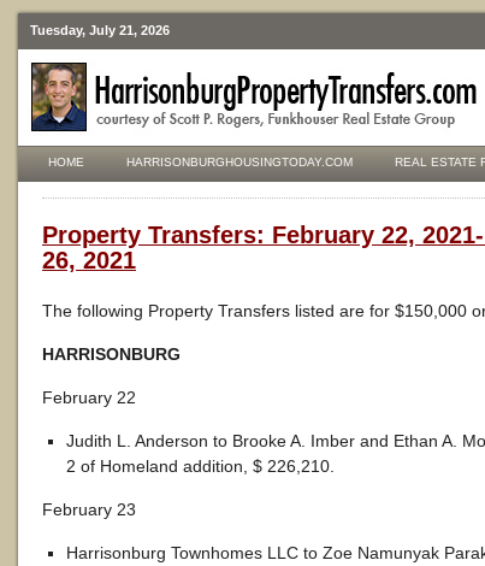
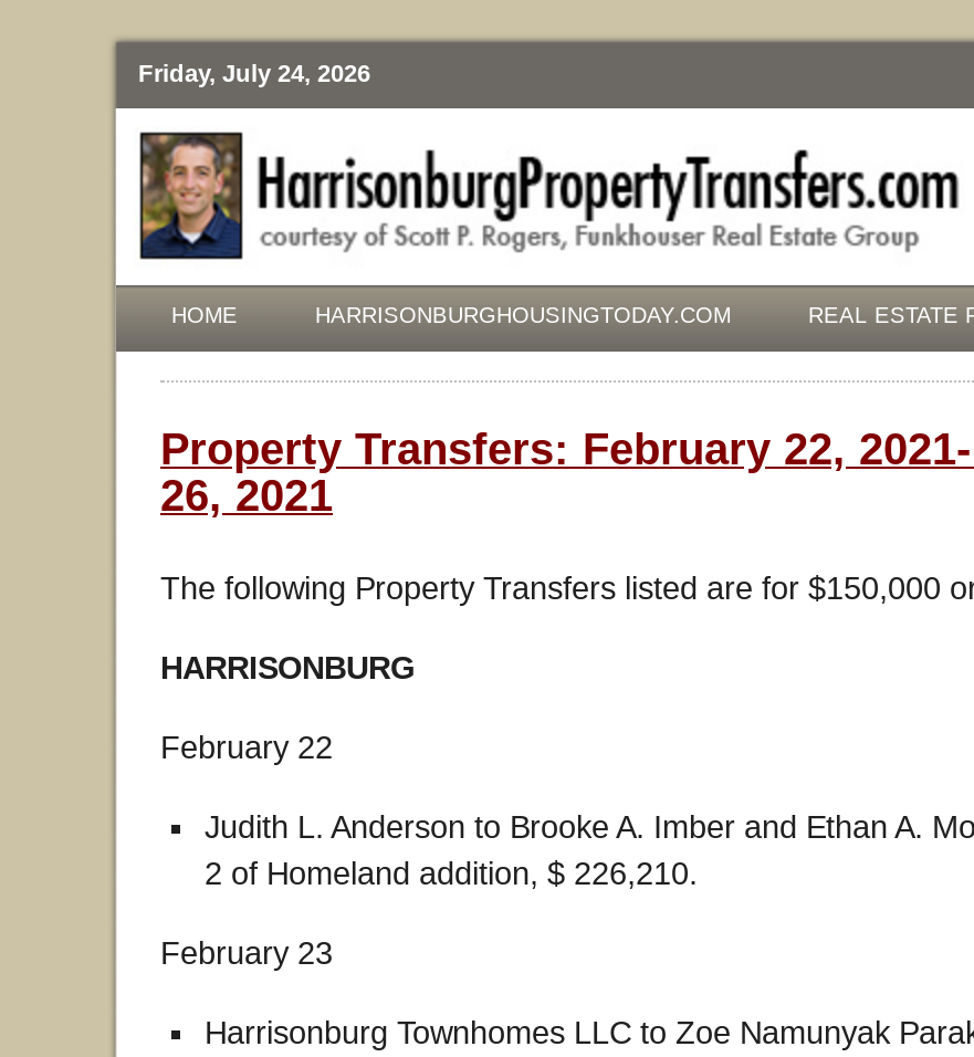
- Tuesday, July 21, 2026
+ Friday, July 24, 2026
